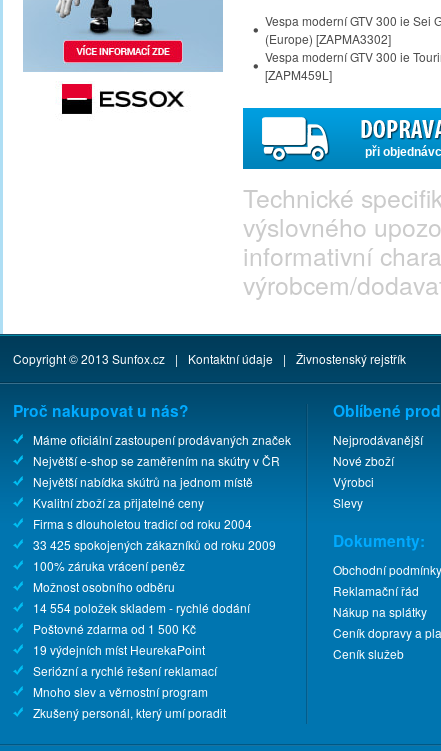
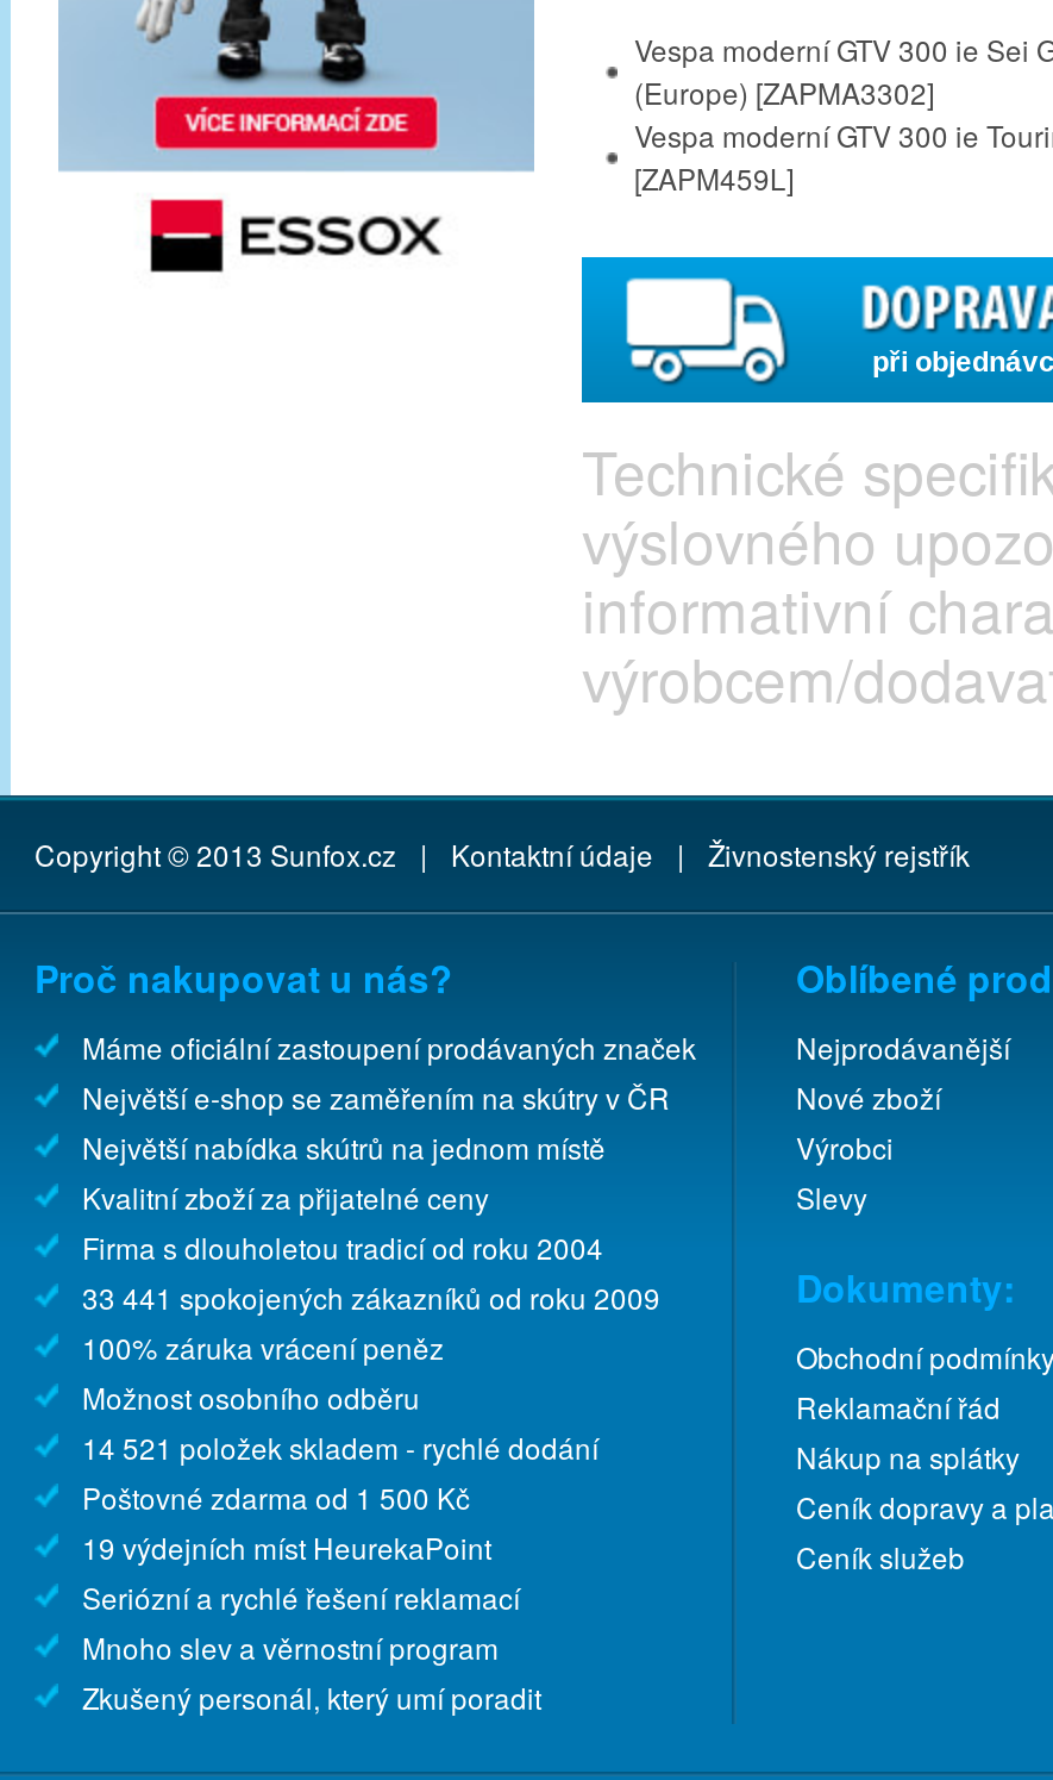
- 33 425 spokojených zákazníků od roku 2009
+ 33 441 spokojených zákazníků od roku 2009

- 14 554 položek skladem - rychlé dodání
+ 14 521 položek skladem - rychlé dodání
